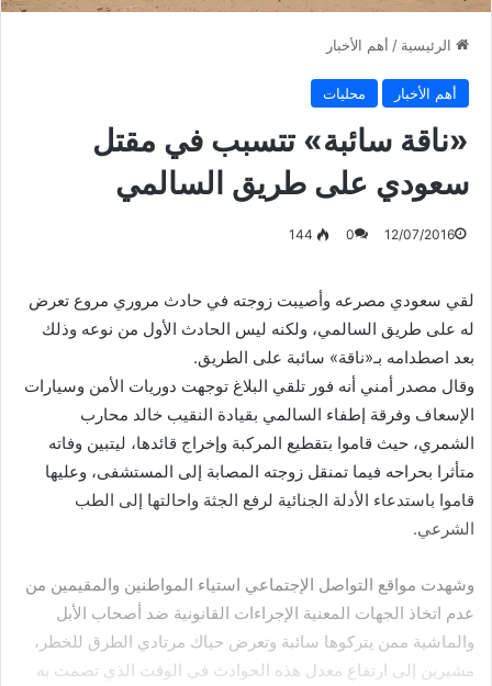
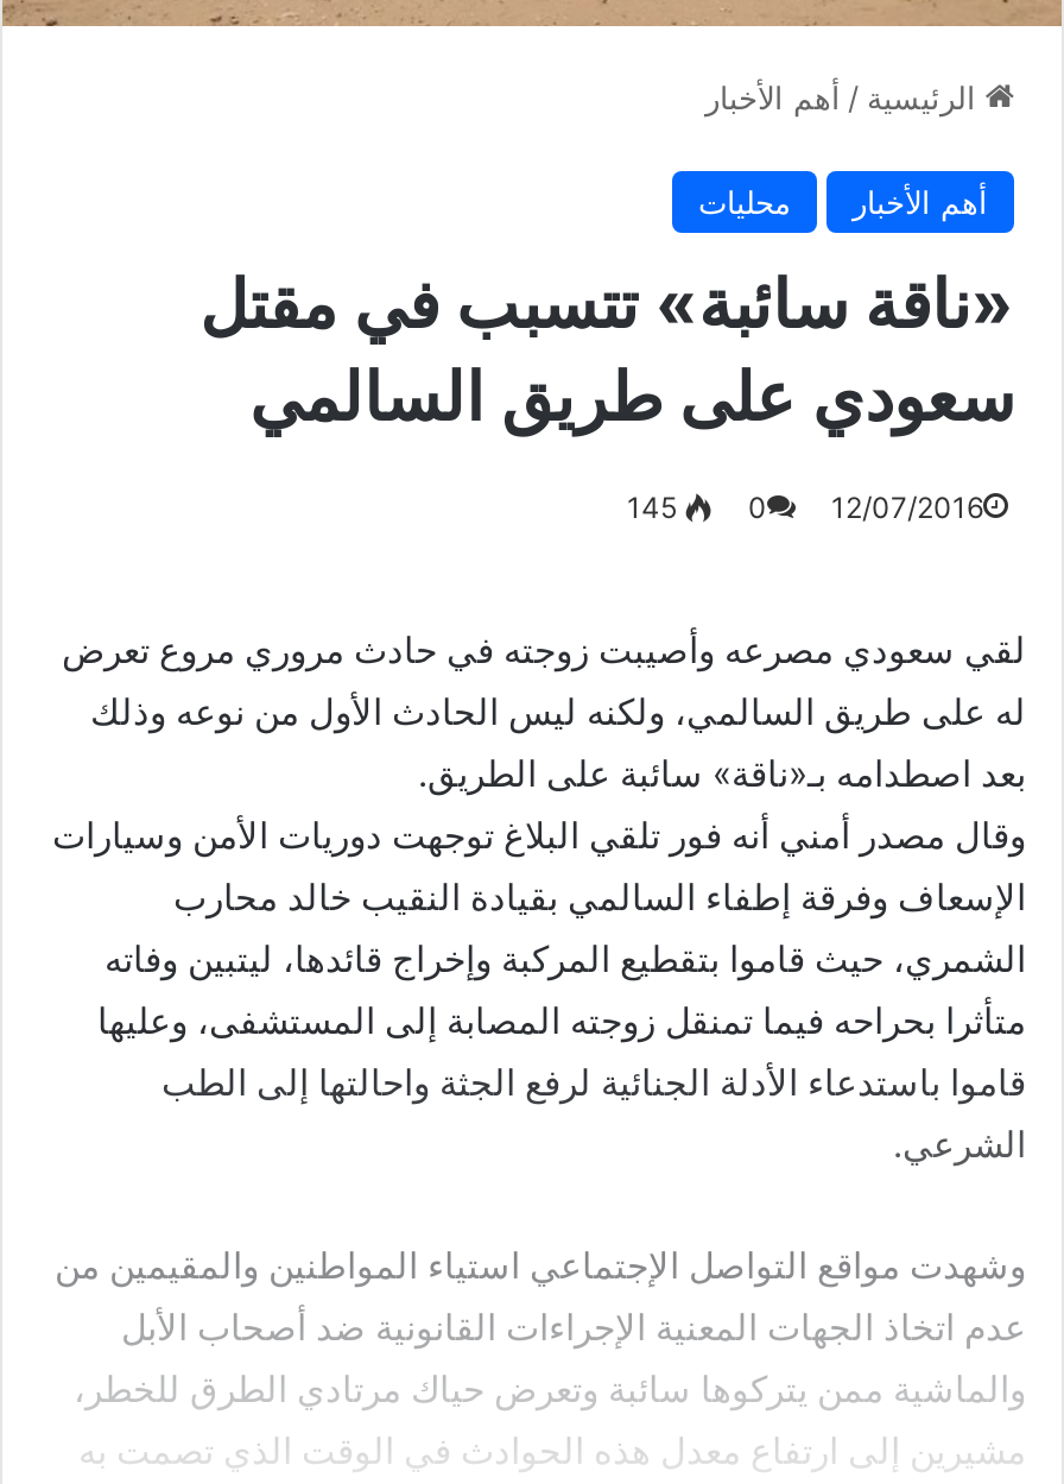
- 144
+ 145
